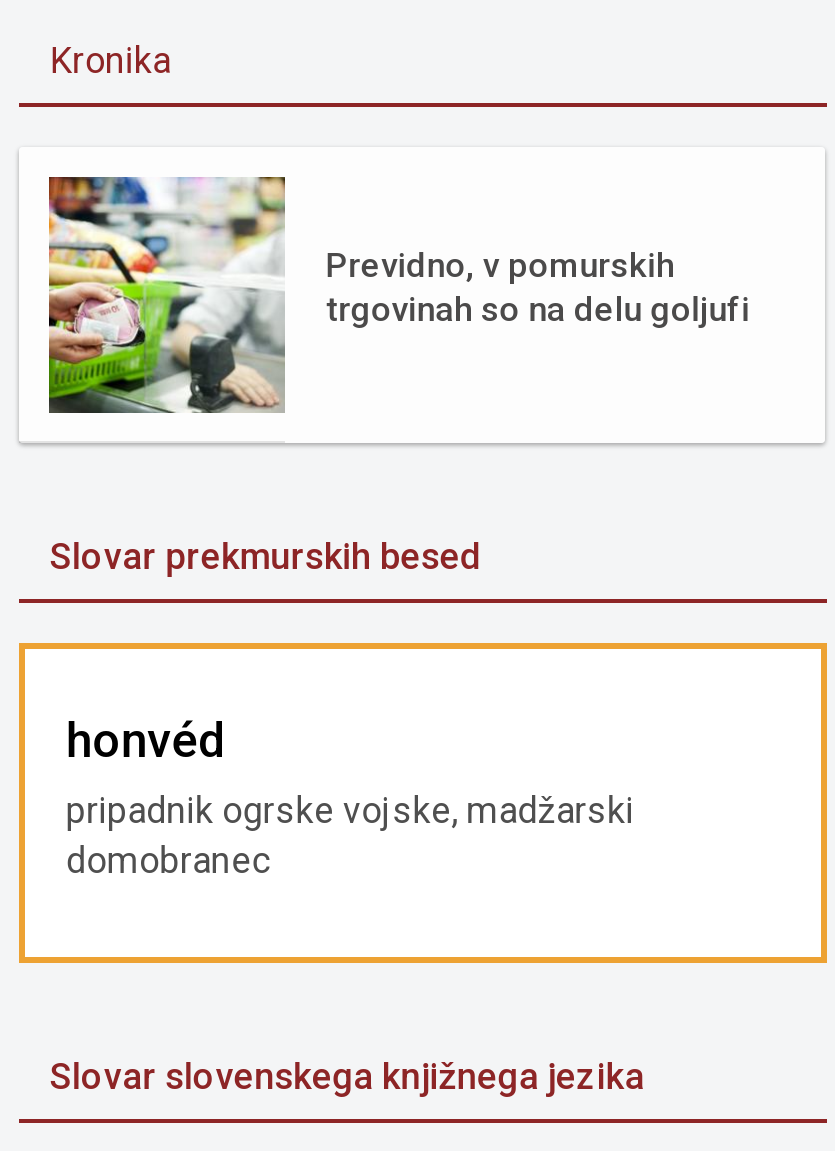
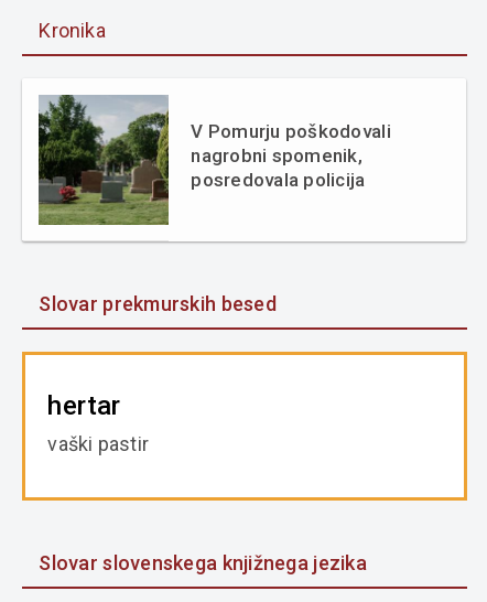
- [image]
- Previdno, v pomurskih
- trgovinah so na delu goljufi
+ [image]
+ V Pomurju poškodovali
+ nagrobni spomenik,
+ posredovala policija

- honvéd
- pripadnik ogrske vojske, madžarski
- domobranec
+ hertar
+ vaški pastir
